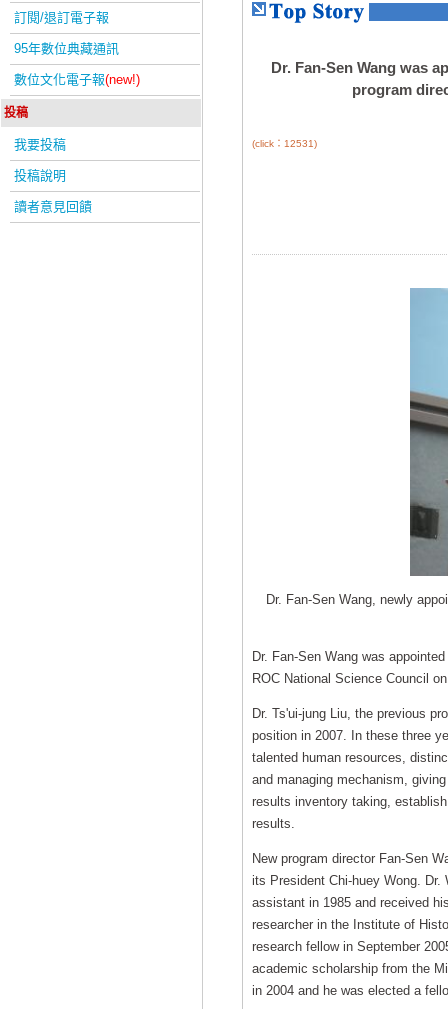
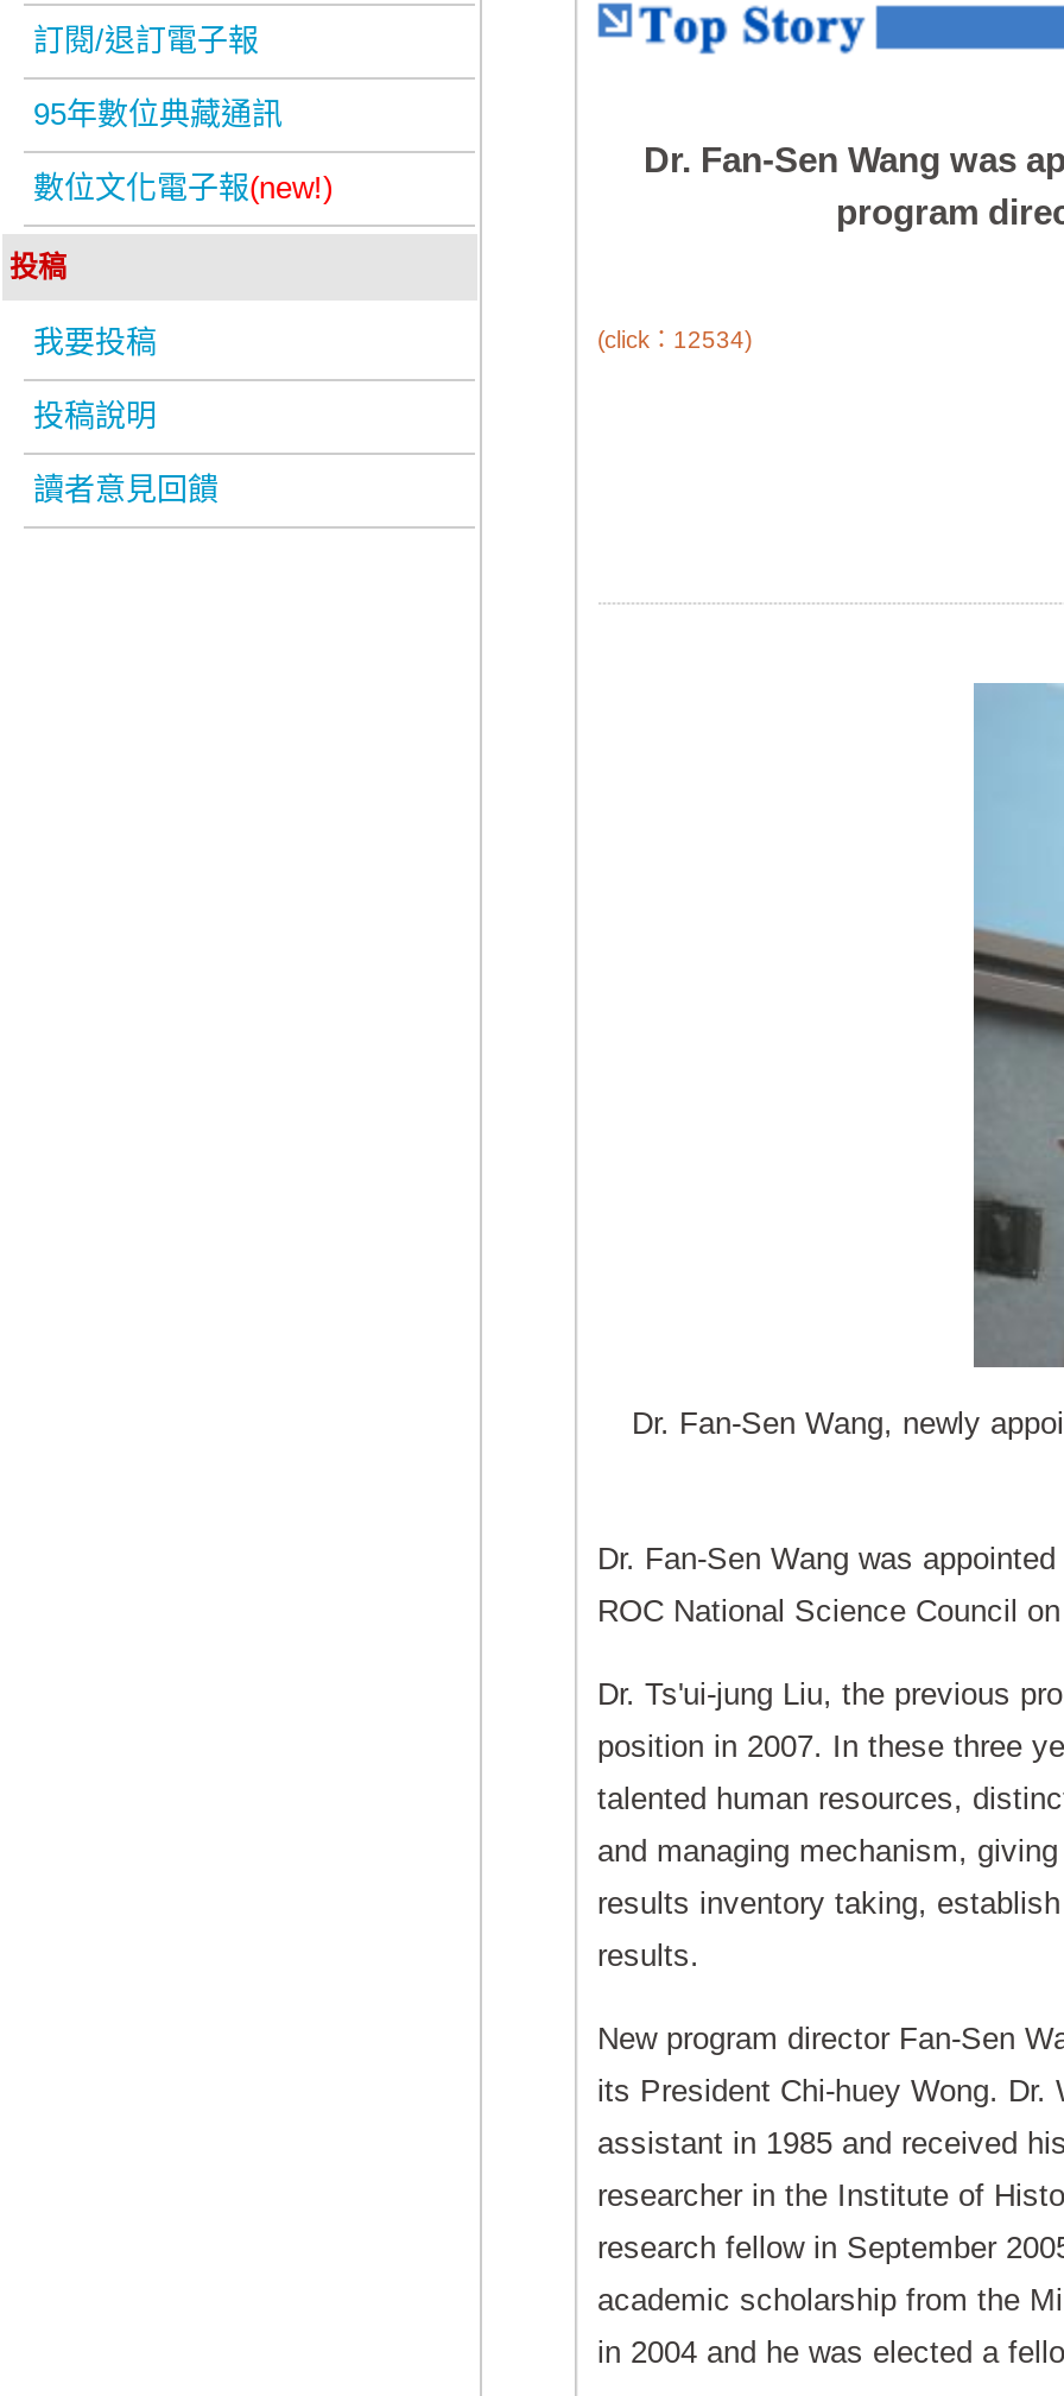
- (click：12531)
+ (click：12534)
